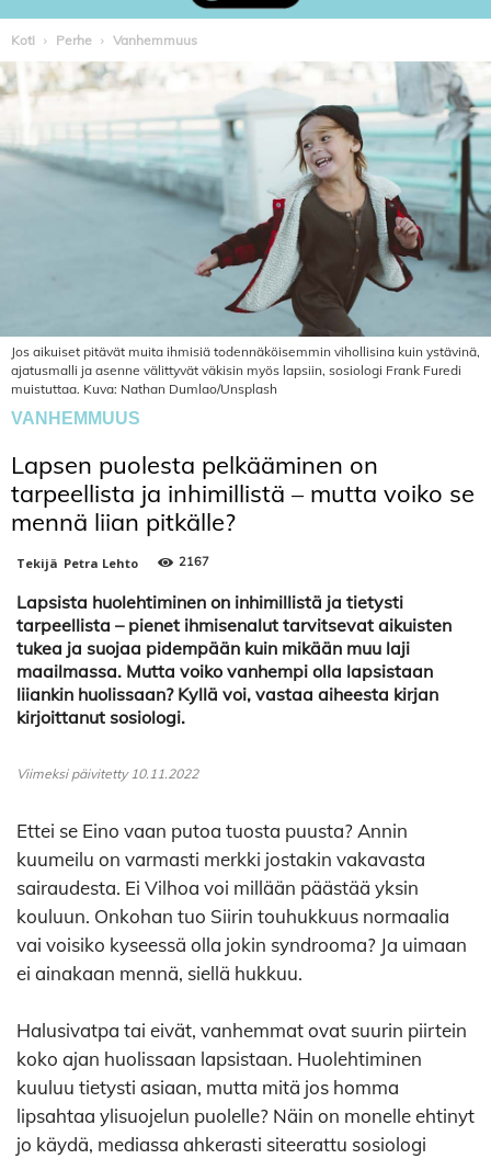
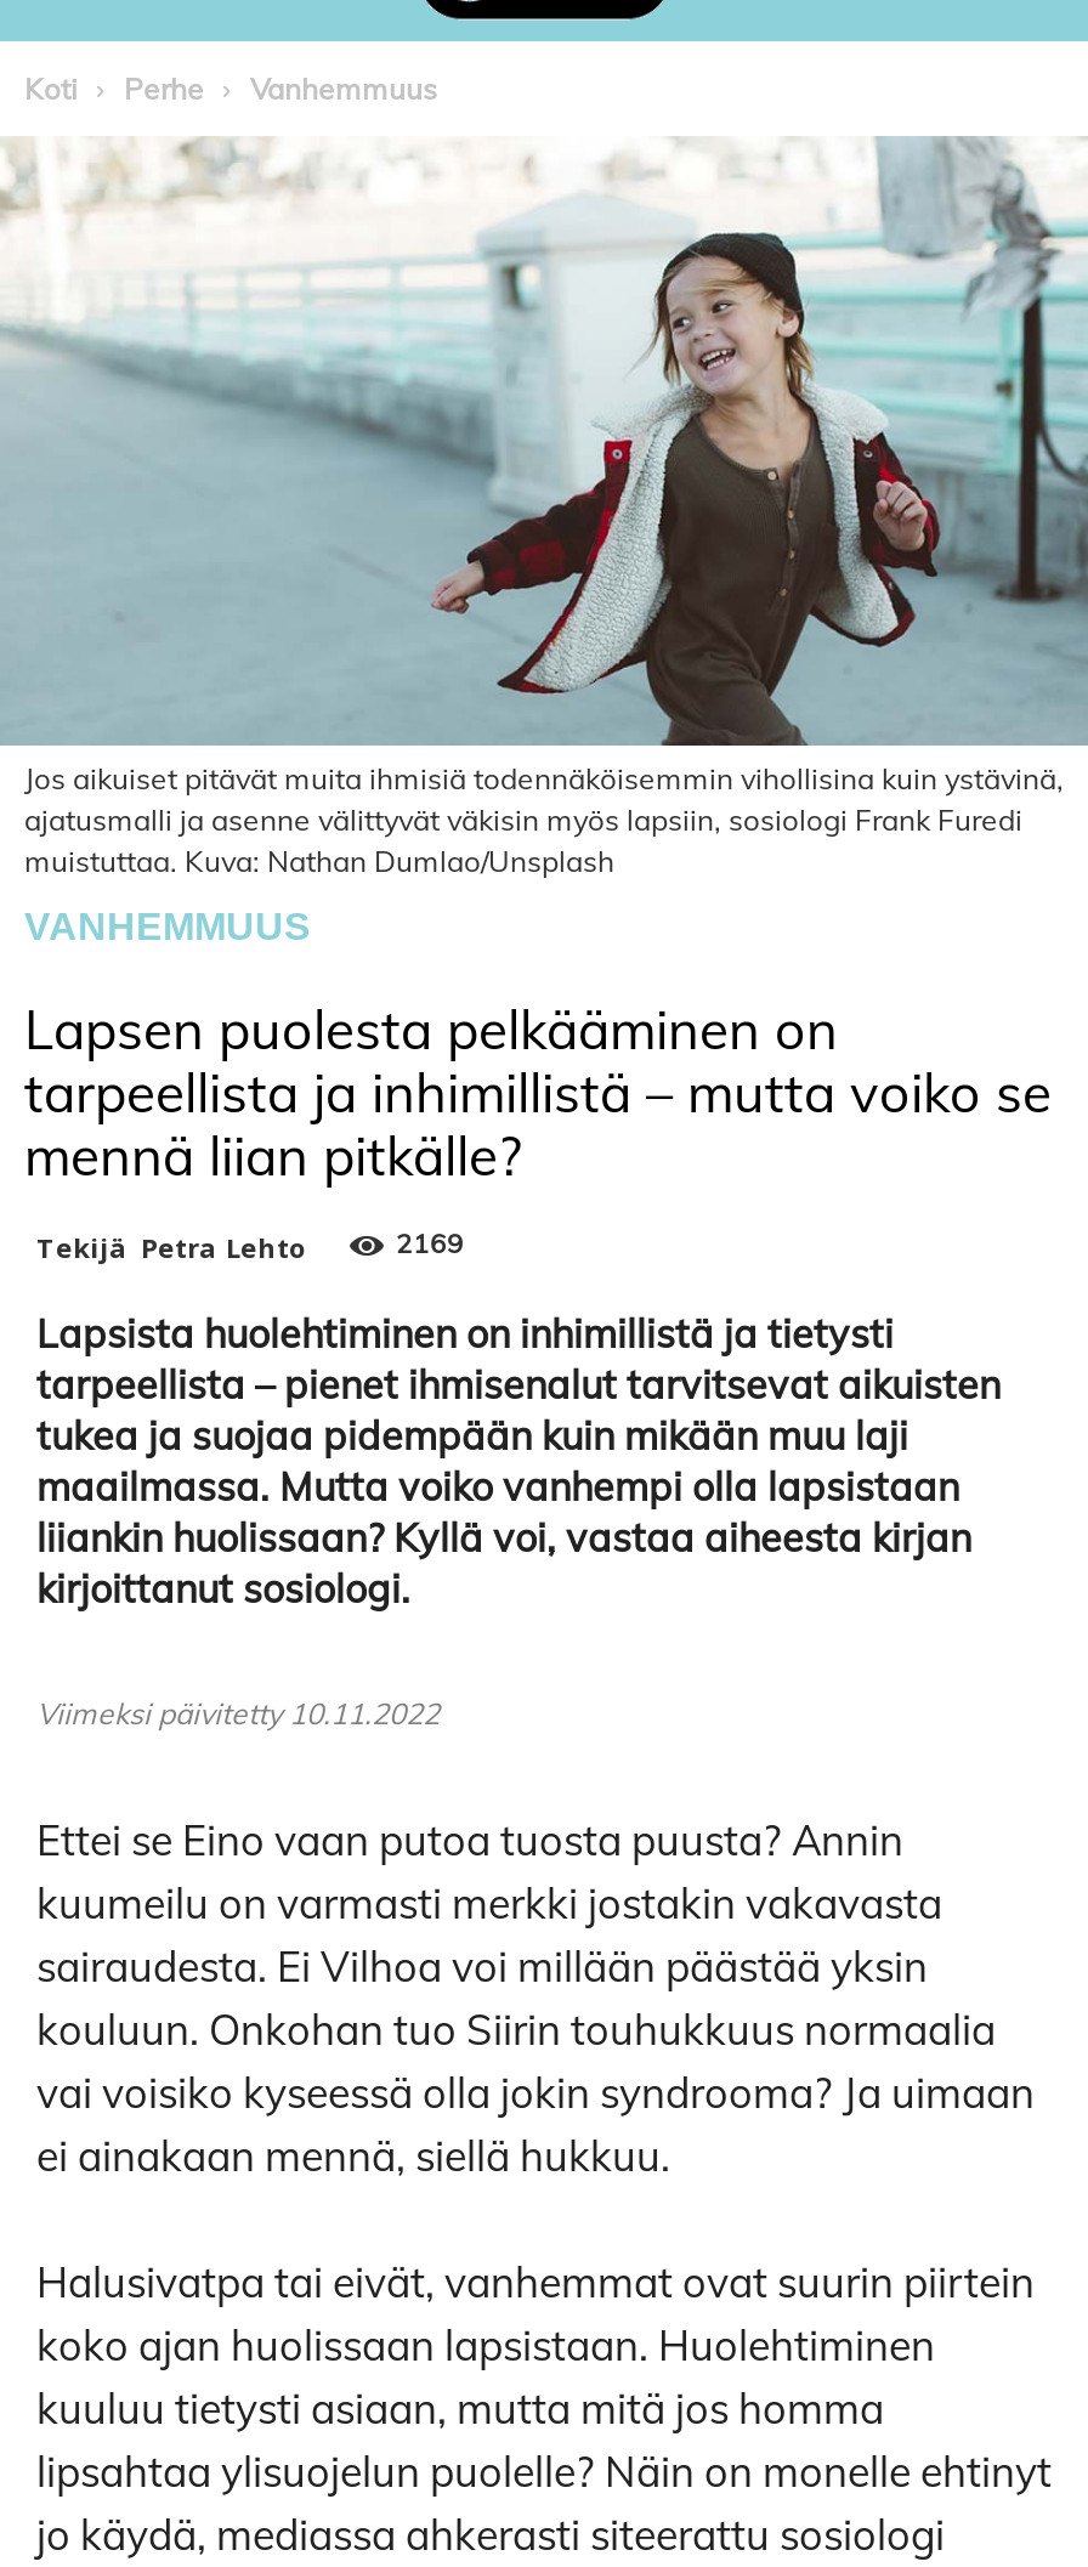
- 2167
+ 2169
